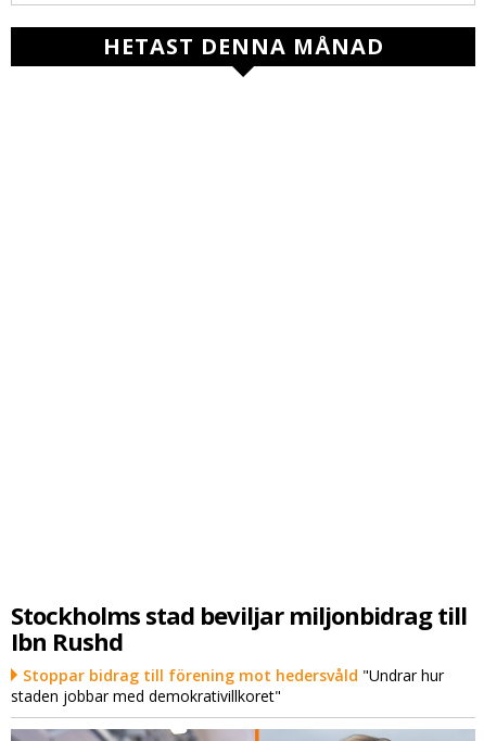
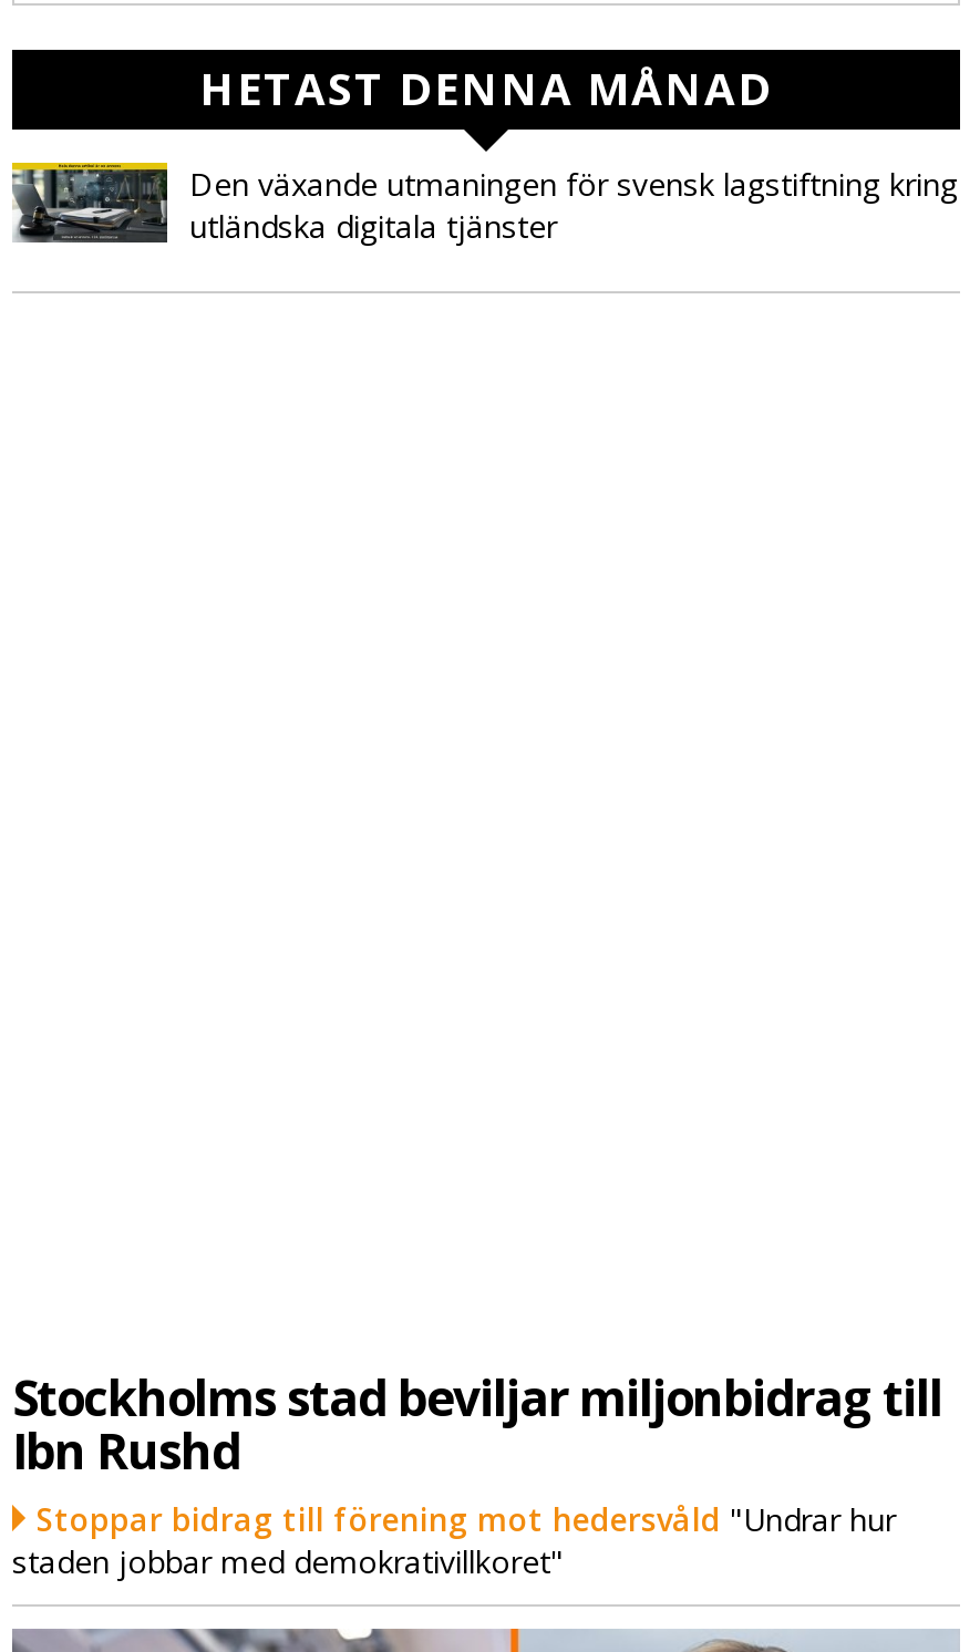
+ [image]
+ Den växande utmaningen för svensk lagstiftning kring
+ utländska digitala tjänster
